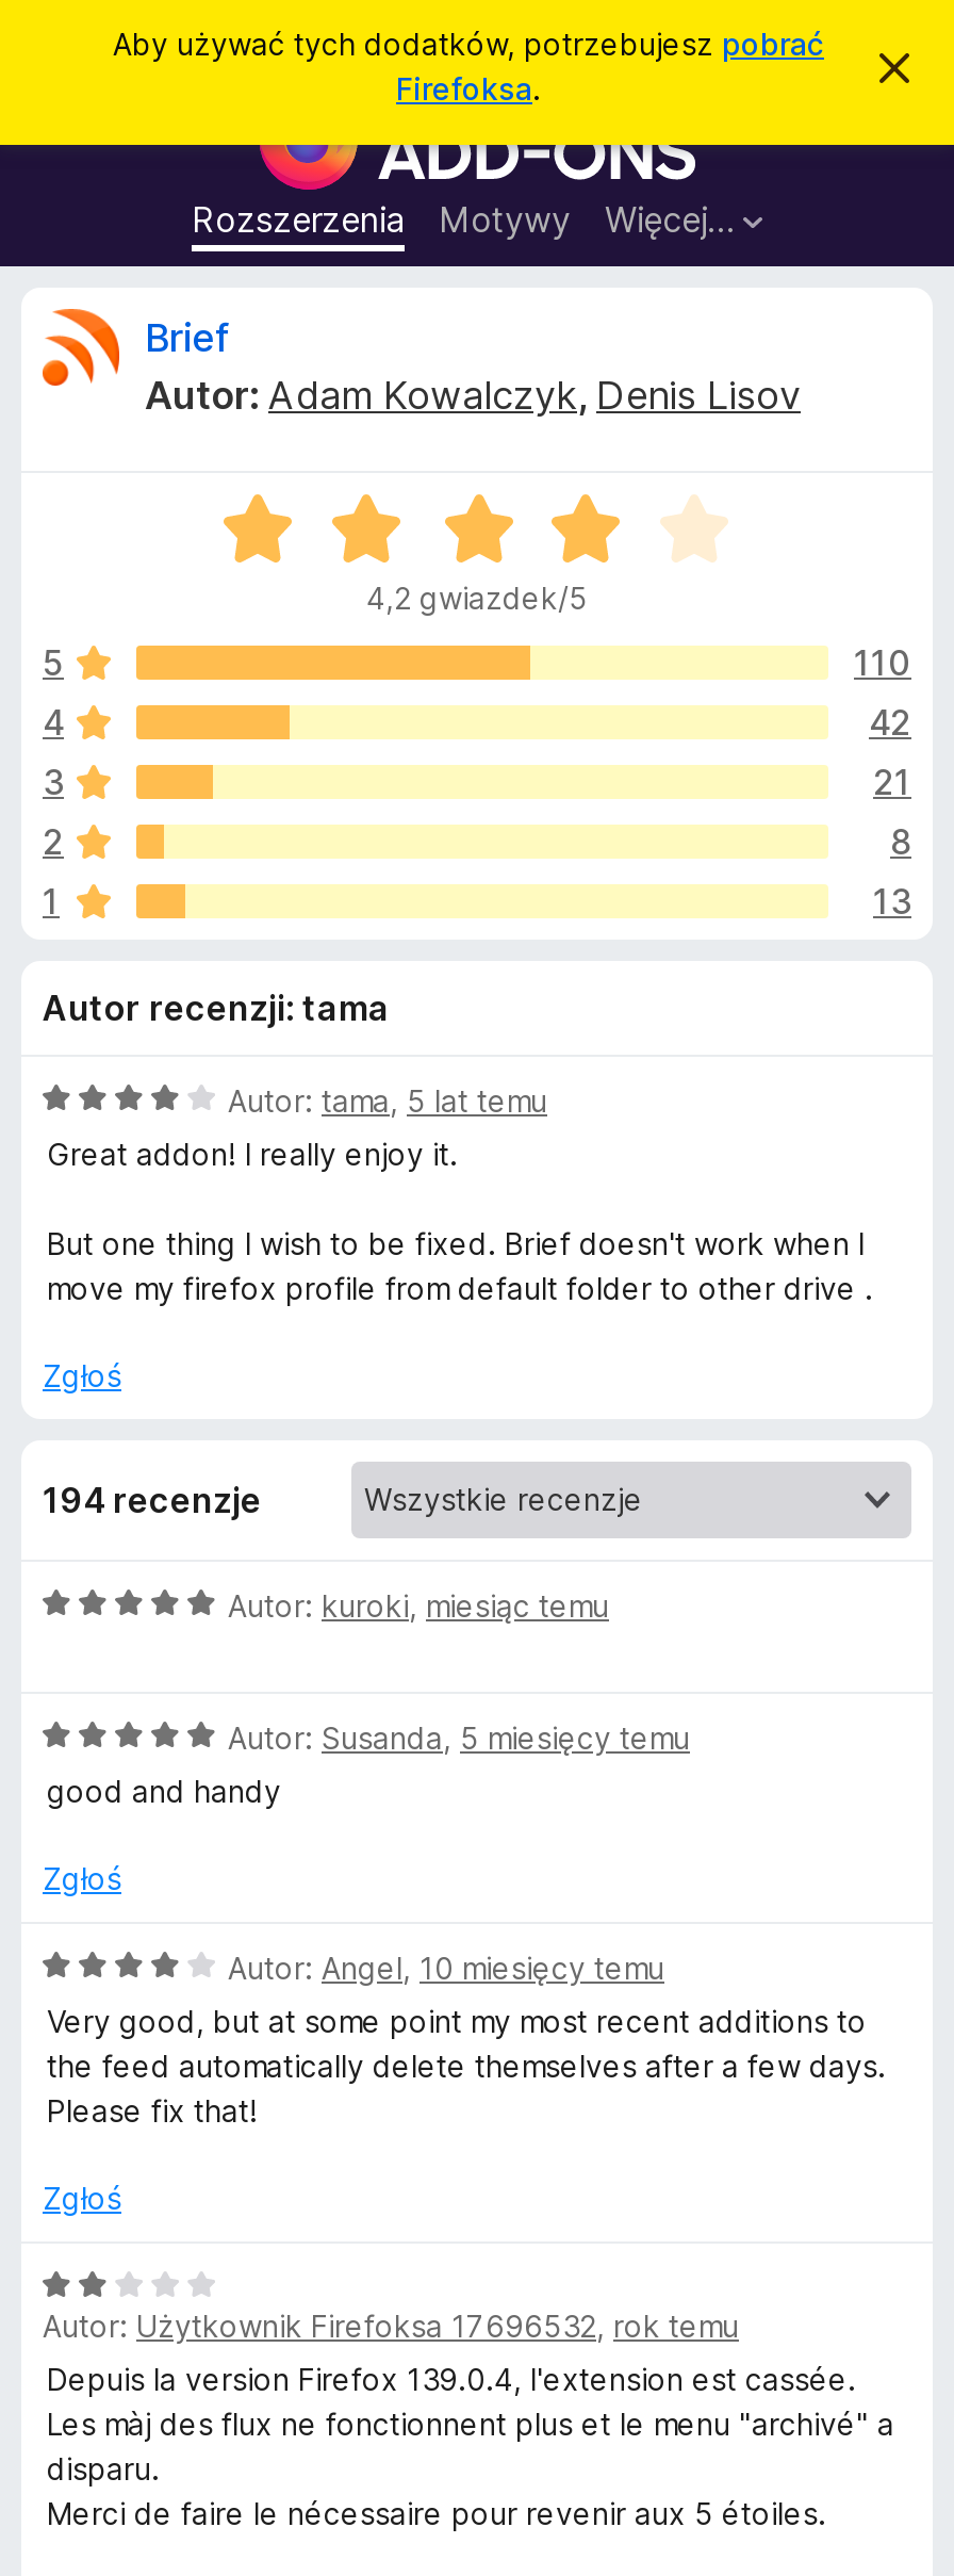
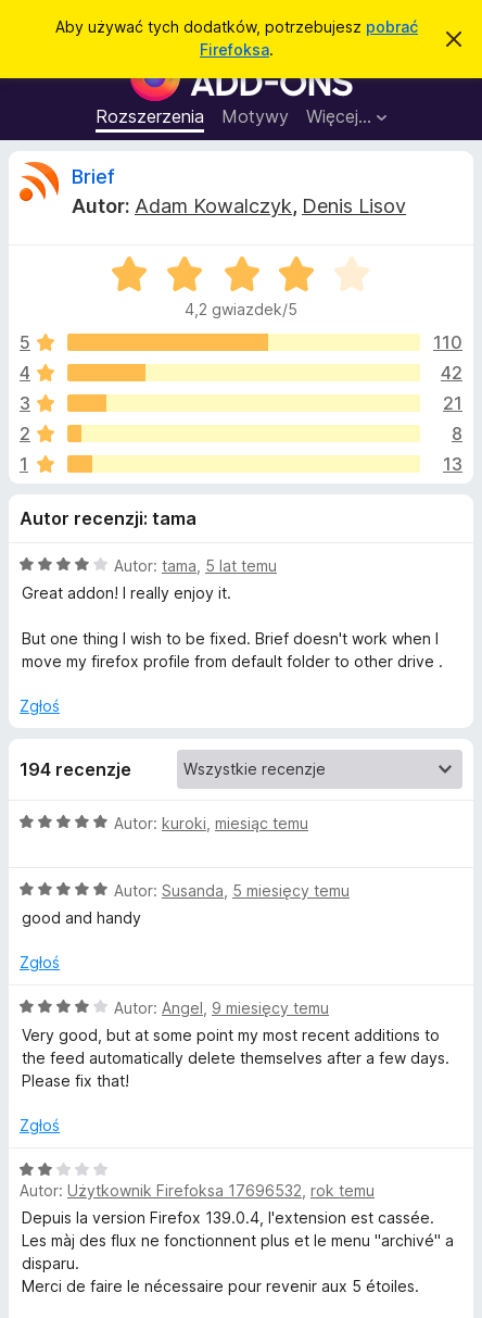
- Autor: Angel, 10 miesięcy temu
+ Autor: Angel, 9 miesięcy temu
